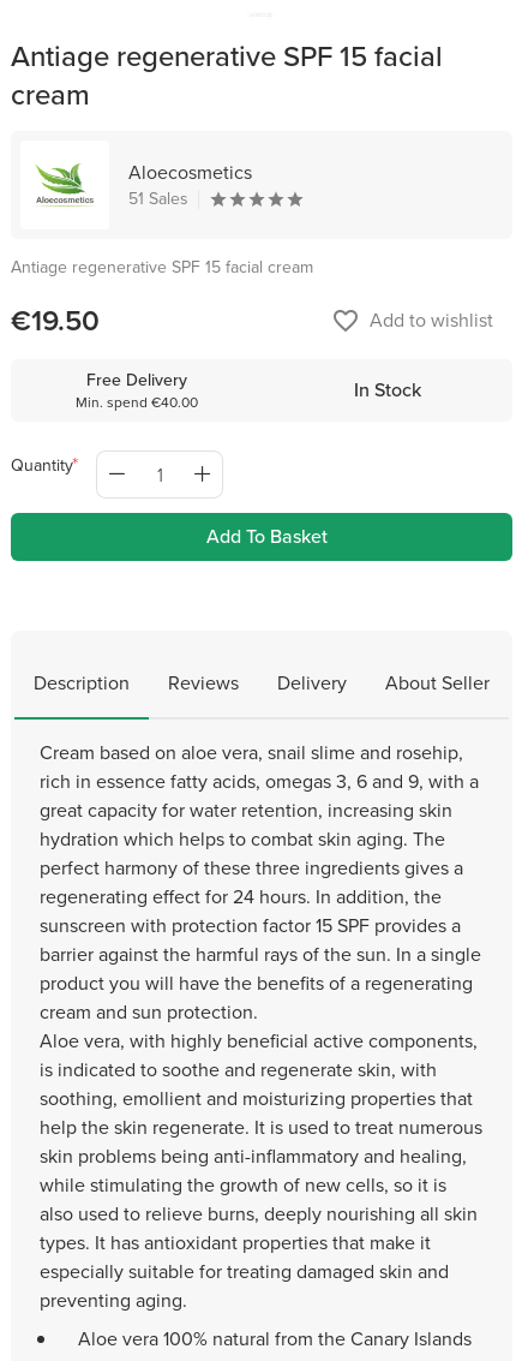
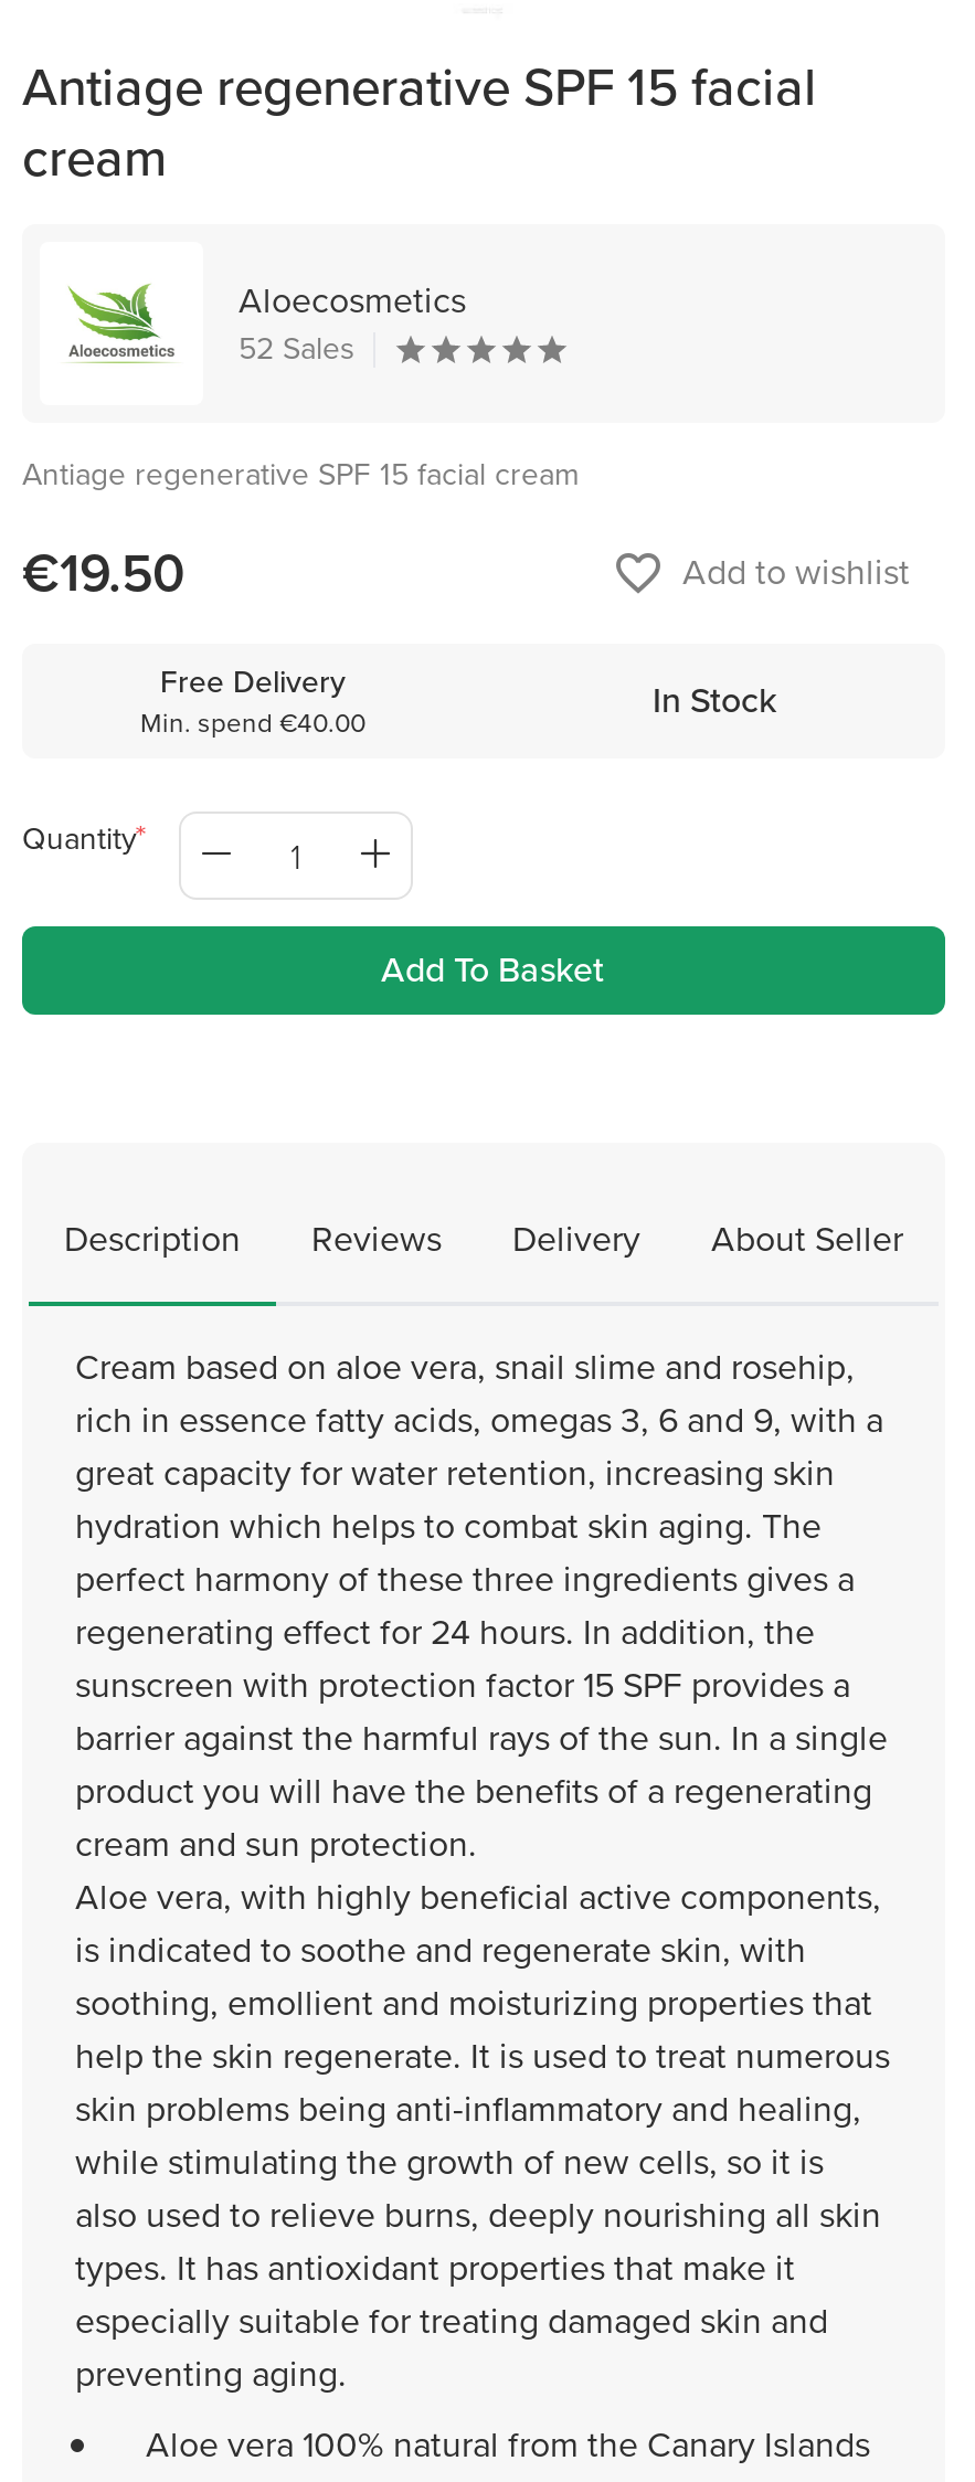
- 51 Sales
+ 52 Sales
